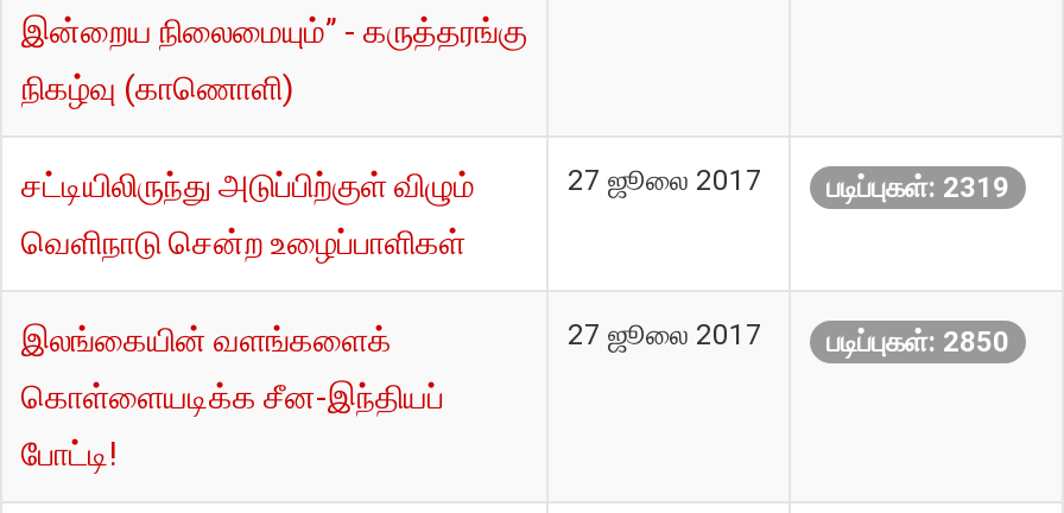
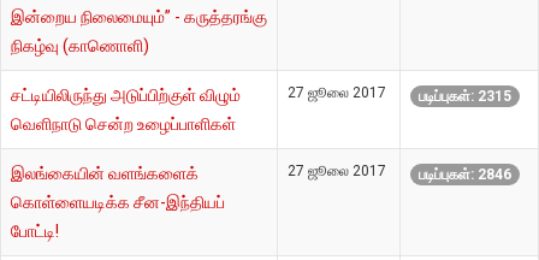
- 27 ஜூலை 2017 படிப்புகள்: 2319
+ 27 ஜூலை 2017 படிப்புகள்: 2315

- 27 ஜூலை 2017 படிப்புகள்: 2850
+ 27 ஜூலை 2017 படிப்புகள்: 2846
